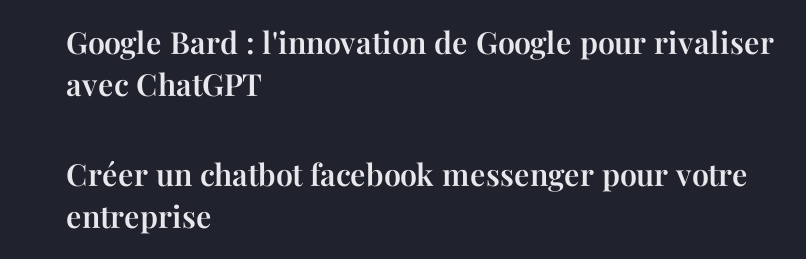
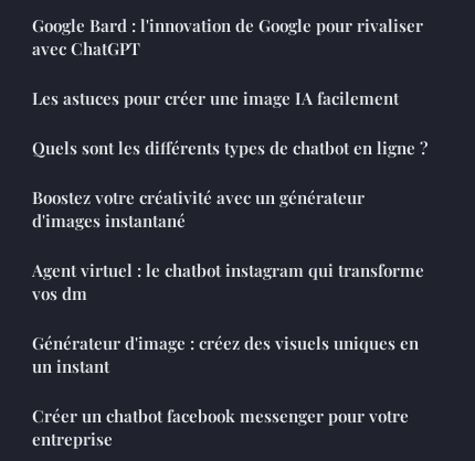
+ Les astuces pour créer une image IA facilement
+ Quels sont les différents types de chatbot en ligne ?
+ Boostez votre créativité avec un générateur
+ d'images instantané
+ Agent virtuel : le chatbot instagram qui transforme
+ vos dm
+ Générateur d'image : créez des visuels uniques en
+ un instant
